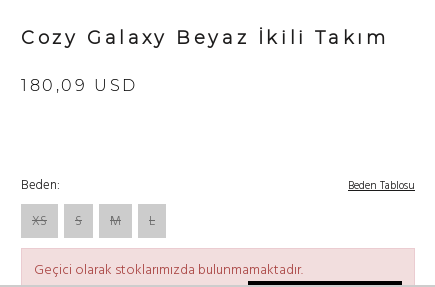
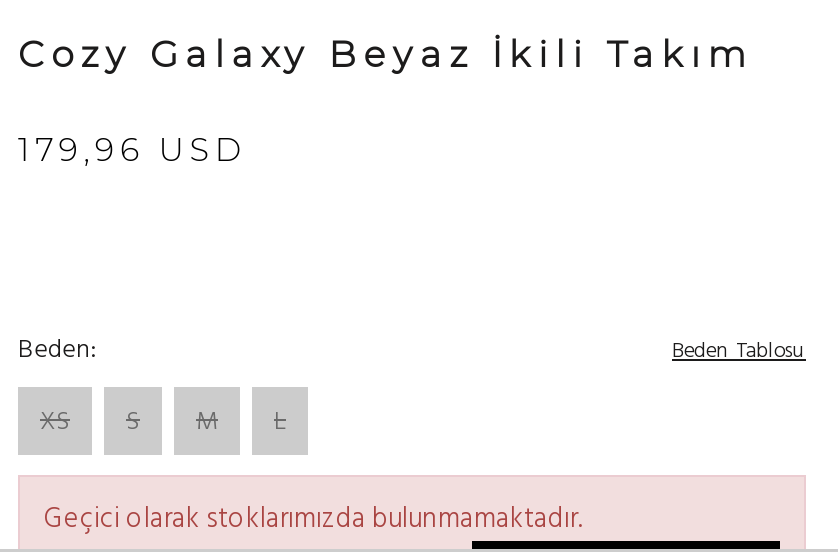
- 180,09 USD
+ 179,96 USD
